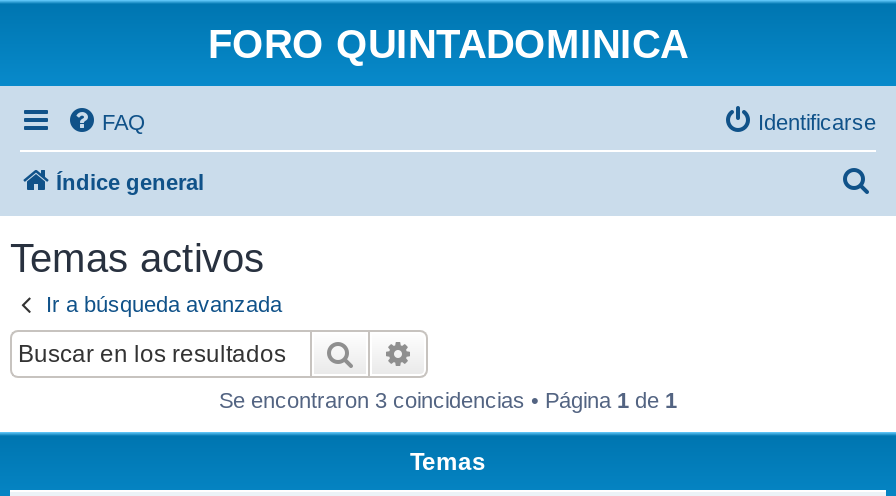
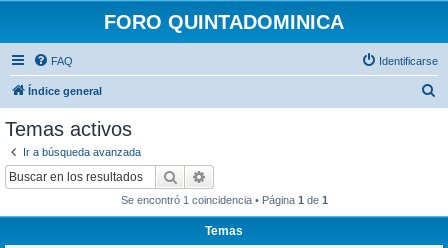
- Se encontraron 3 coincidencias • Página 1 de 1
+ Se encontró 1 coincidencia • Página 1 de 1
